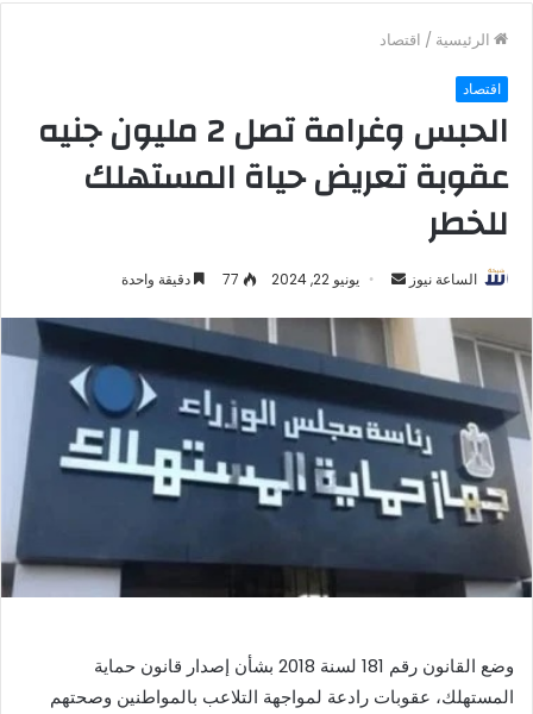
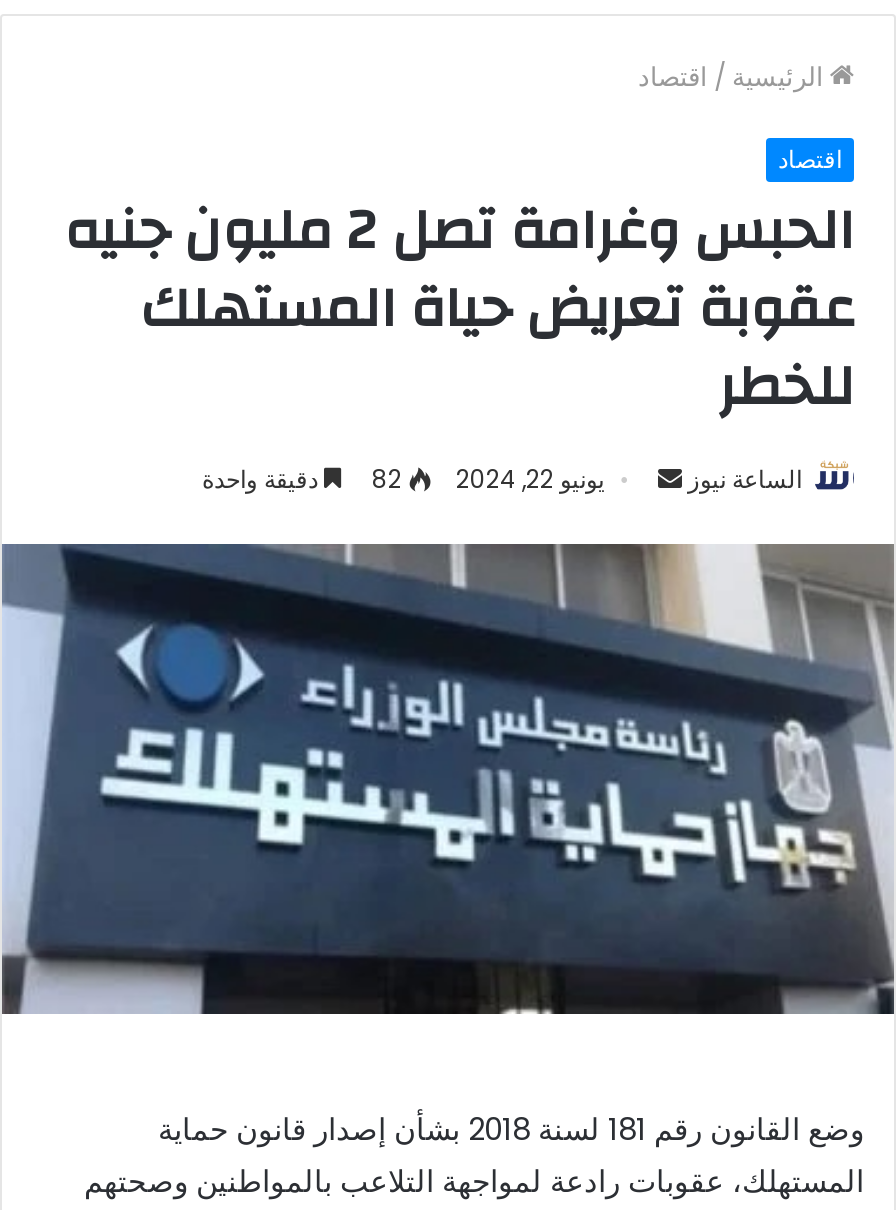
- 77 دقيقة واحدة
+ 82 دقيقة واحدة
